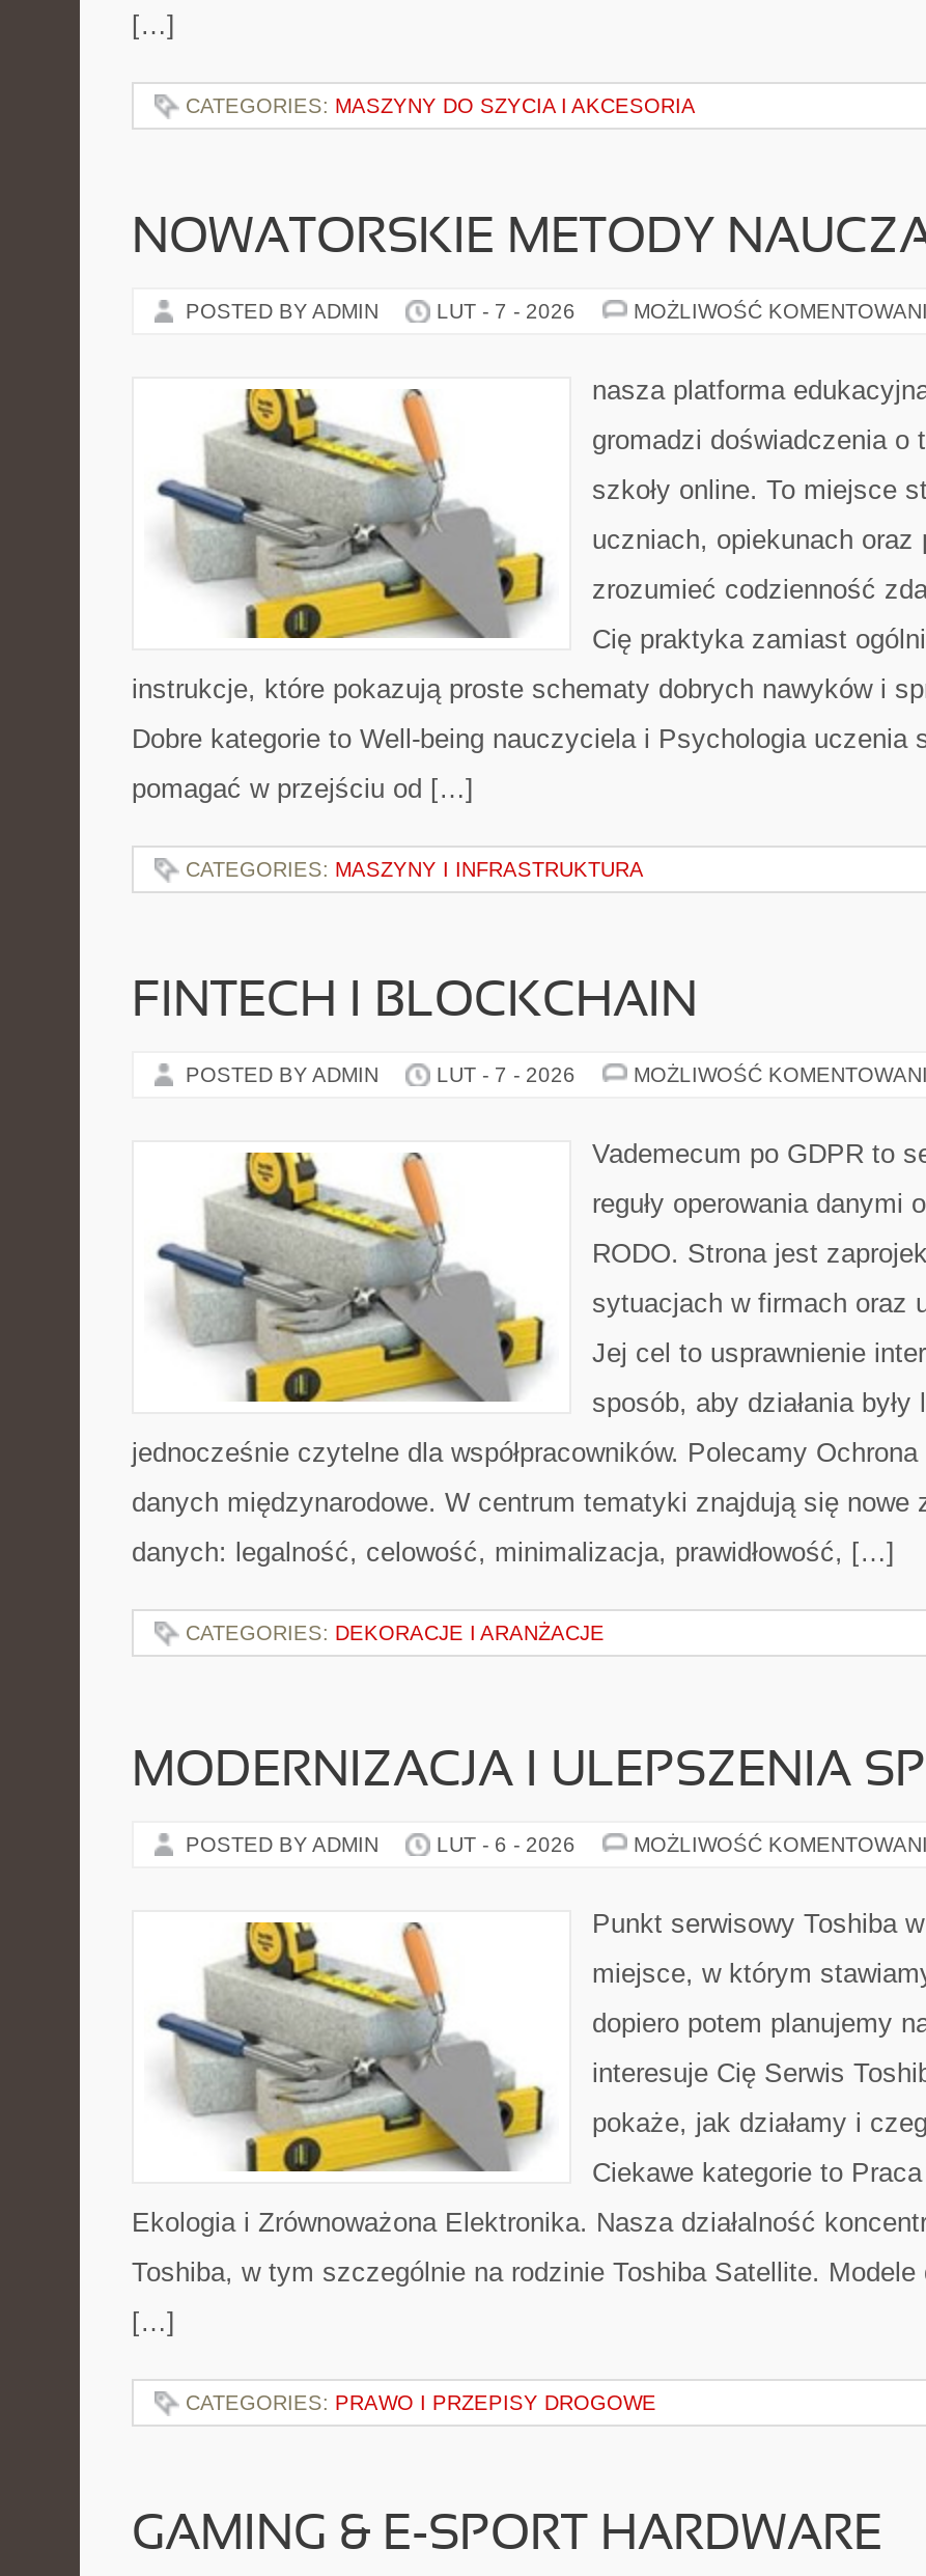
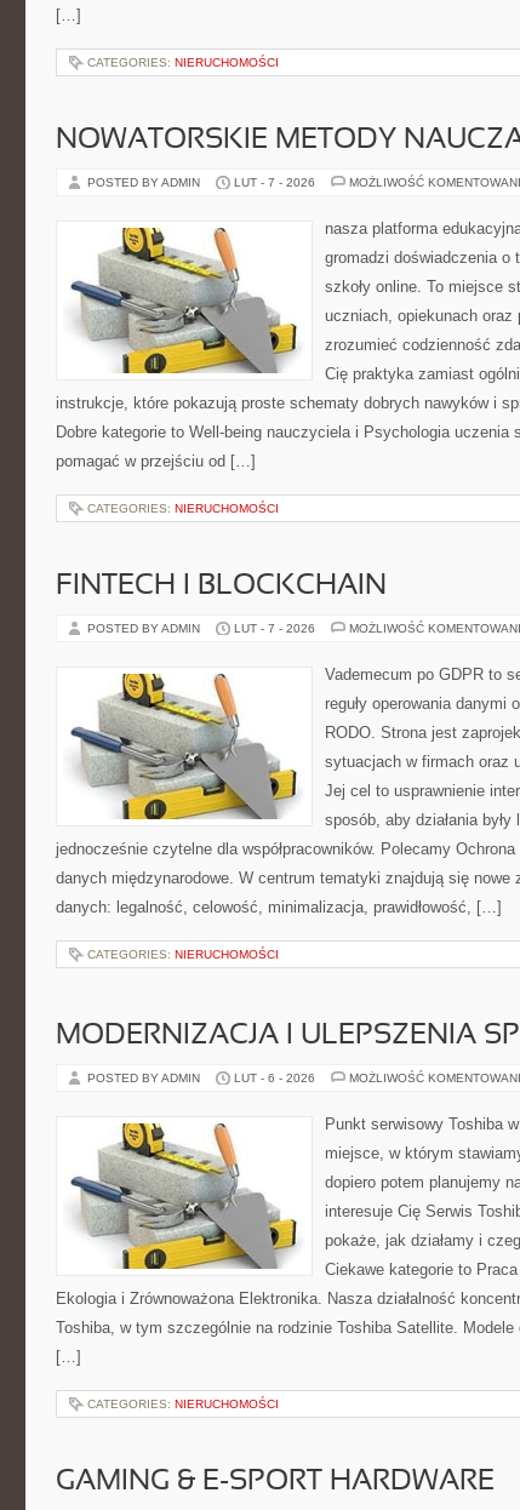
- CATEGORIES: MASZYNY DO SZYCIA I AKCESORIA
+ CATEGORIES: NIERUCHOMOŚCI

- CATEGORIES: MASZYNY I INFRASTRUKTURA
+ CATEGORIES: NIERUCHOMOŚCI

- CATEGORIES: DEKORACJE I ARANŻACJE
+ CATEGORIES: NIERUCHOMOŚCI

- CATEGORIES: PRAWO I PRZEPISY DROGOWE
+ CATEGORIES: NIERUCHOMOŚCI
